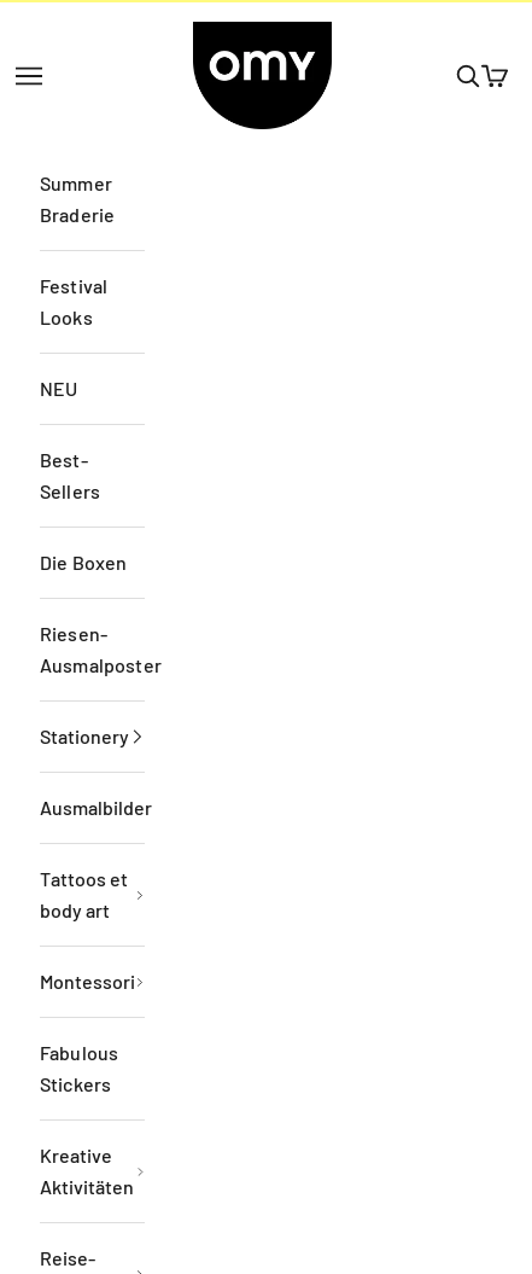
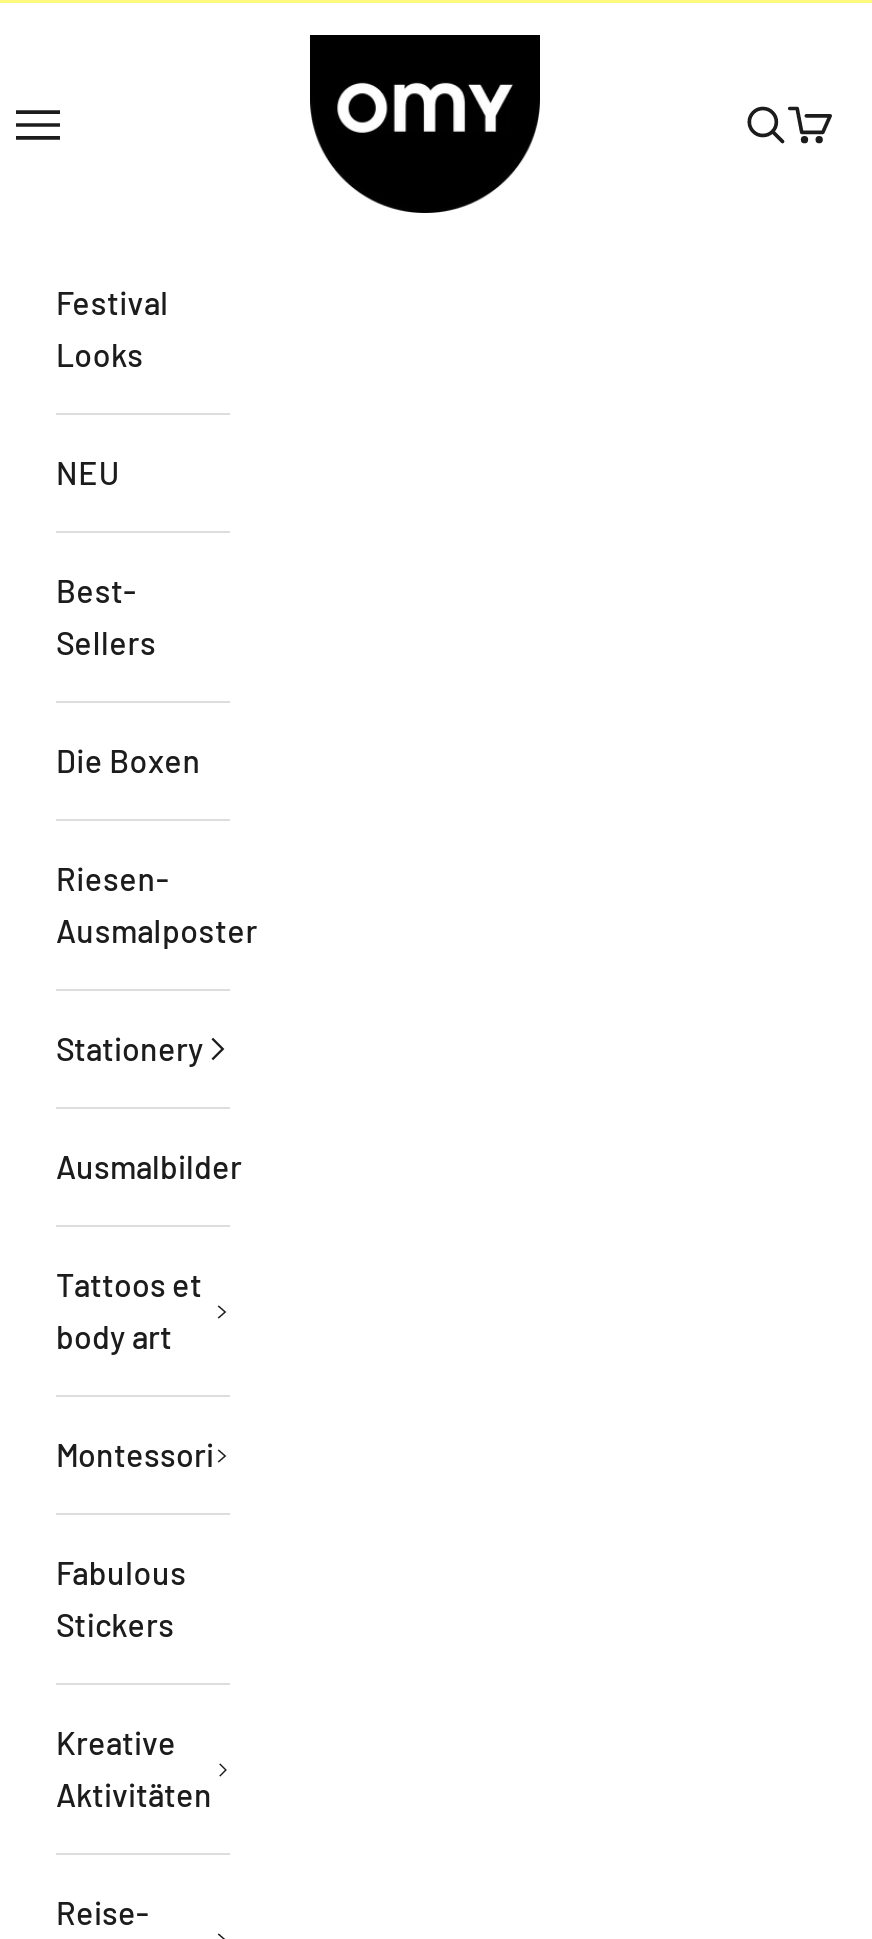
- Summer
- Braderie
